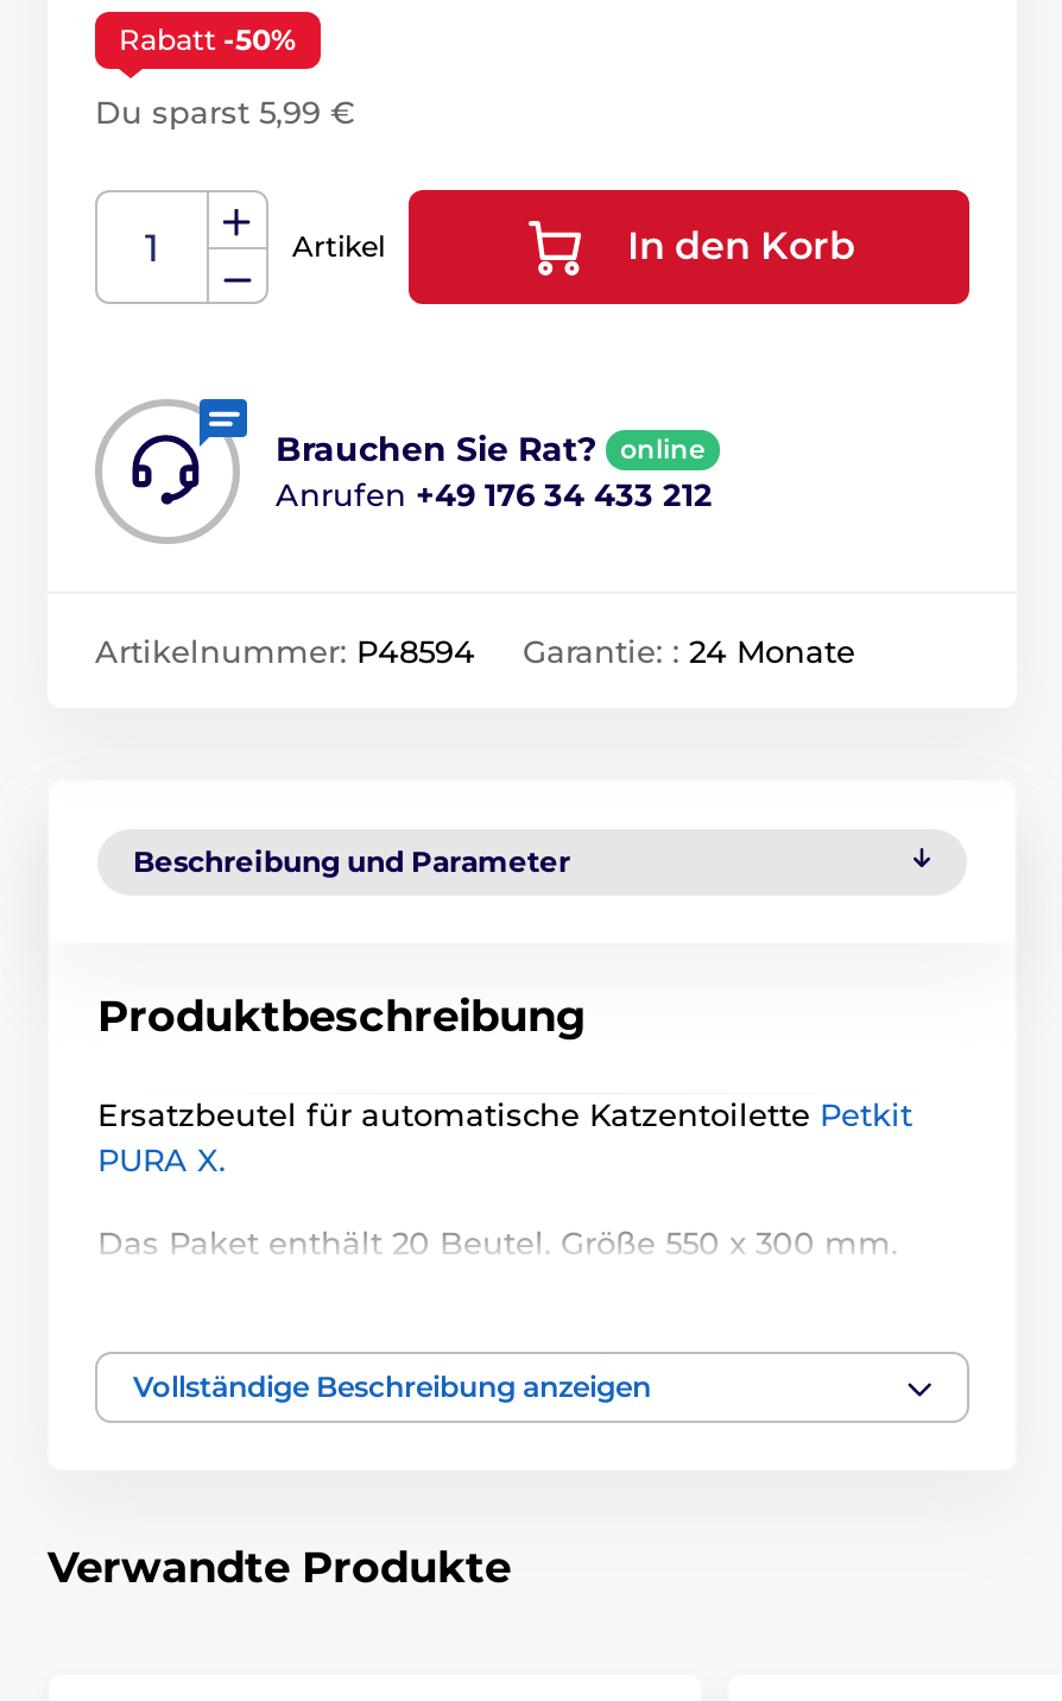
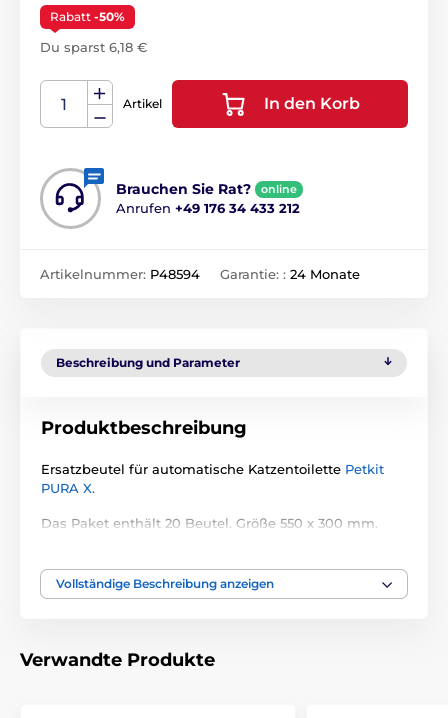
- Du sparst 5,99 €
+ Du sparst 6,18 €
